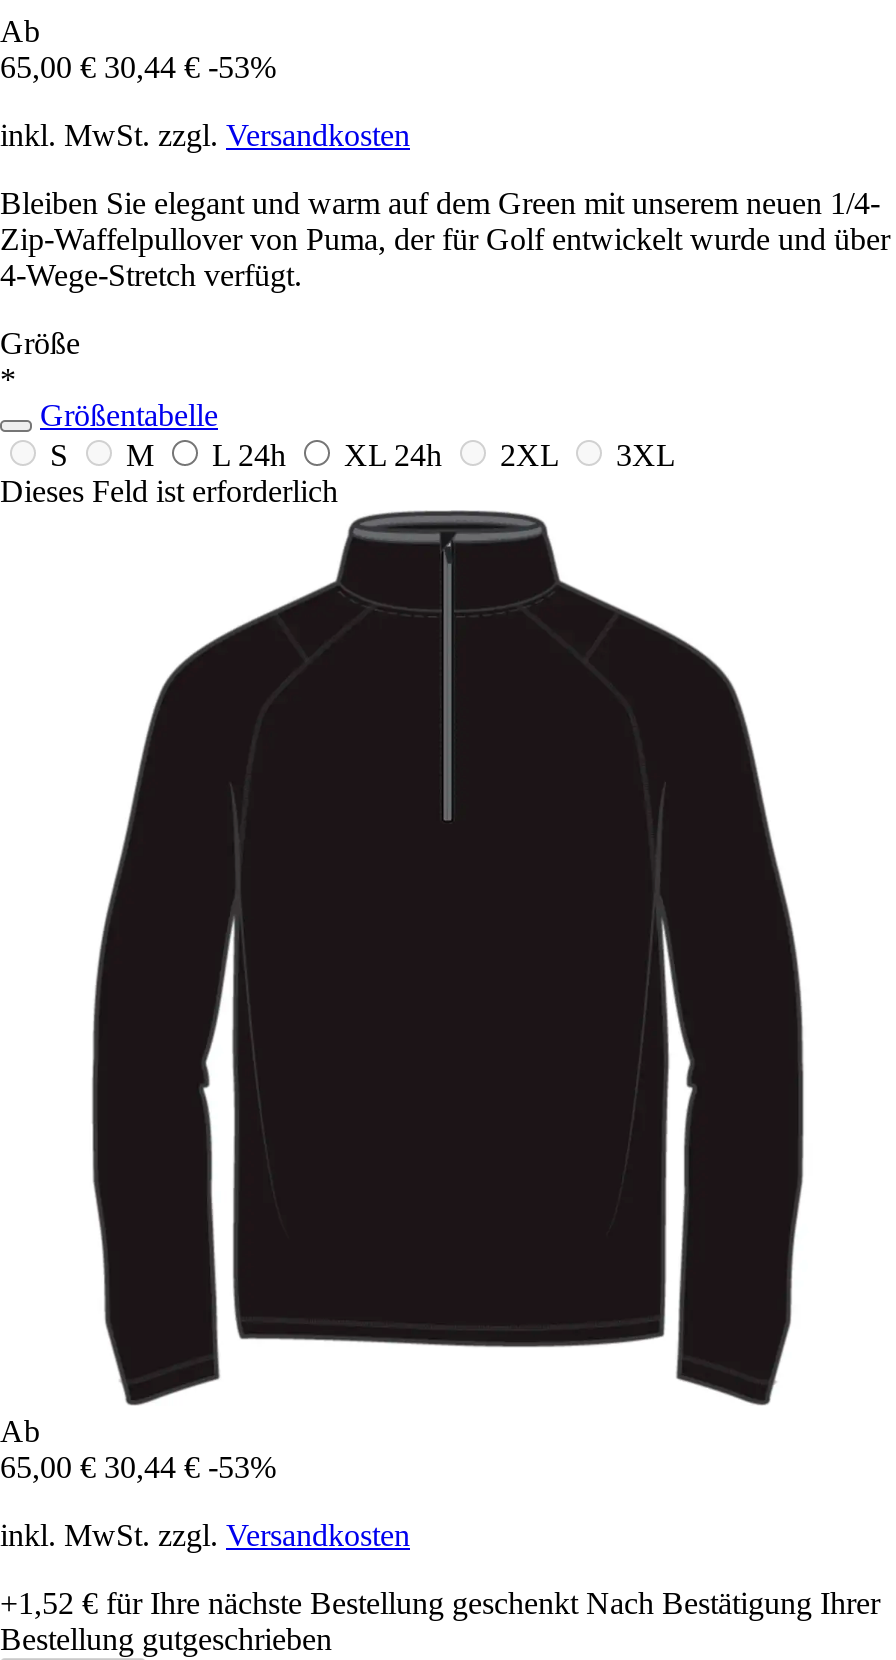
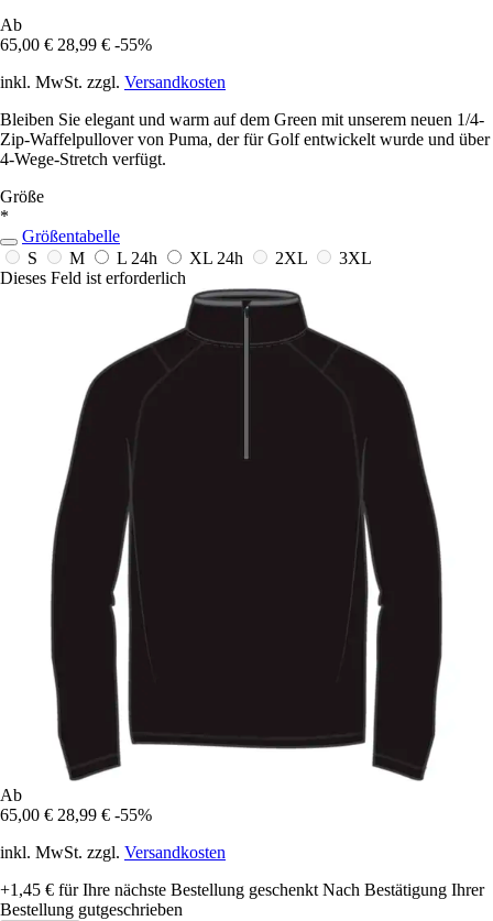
- 65,00 € 30,44 € -53%
+ 65,00 € 28,99 € -55%

- 65,00 € 30,44 € -53%
+ 65,00 € 28,99 € -55%

- +1,52 €für Ihre nächste Bestellung geschenkt Nach Bestätigung Ihrer
+ +1,45 €für Ihre nächste Bestellung geschenkt Nach Bestätigung Ihrer
